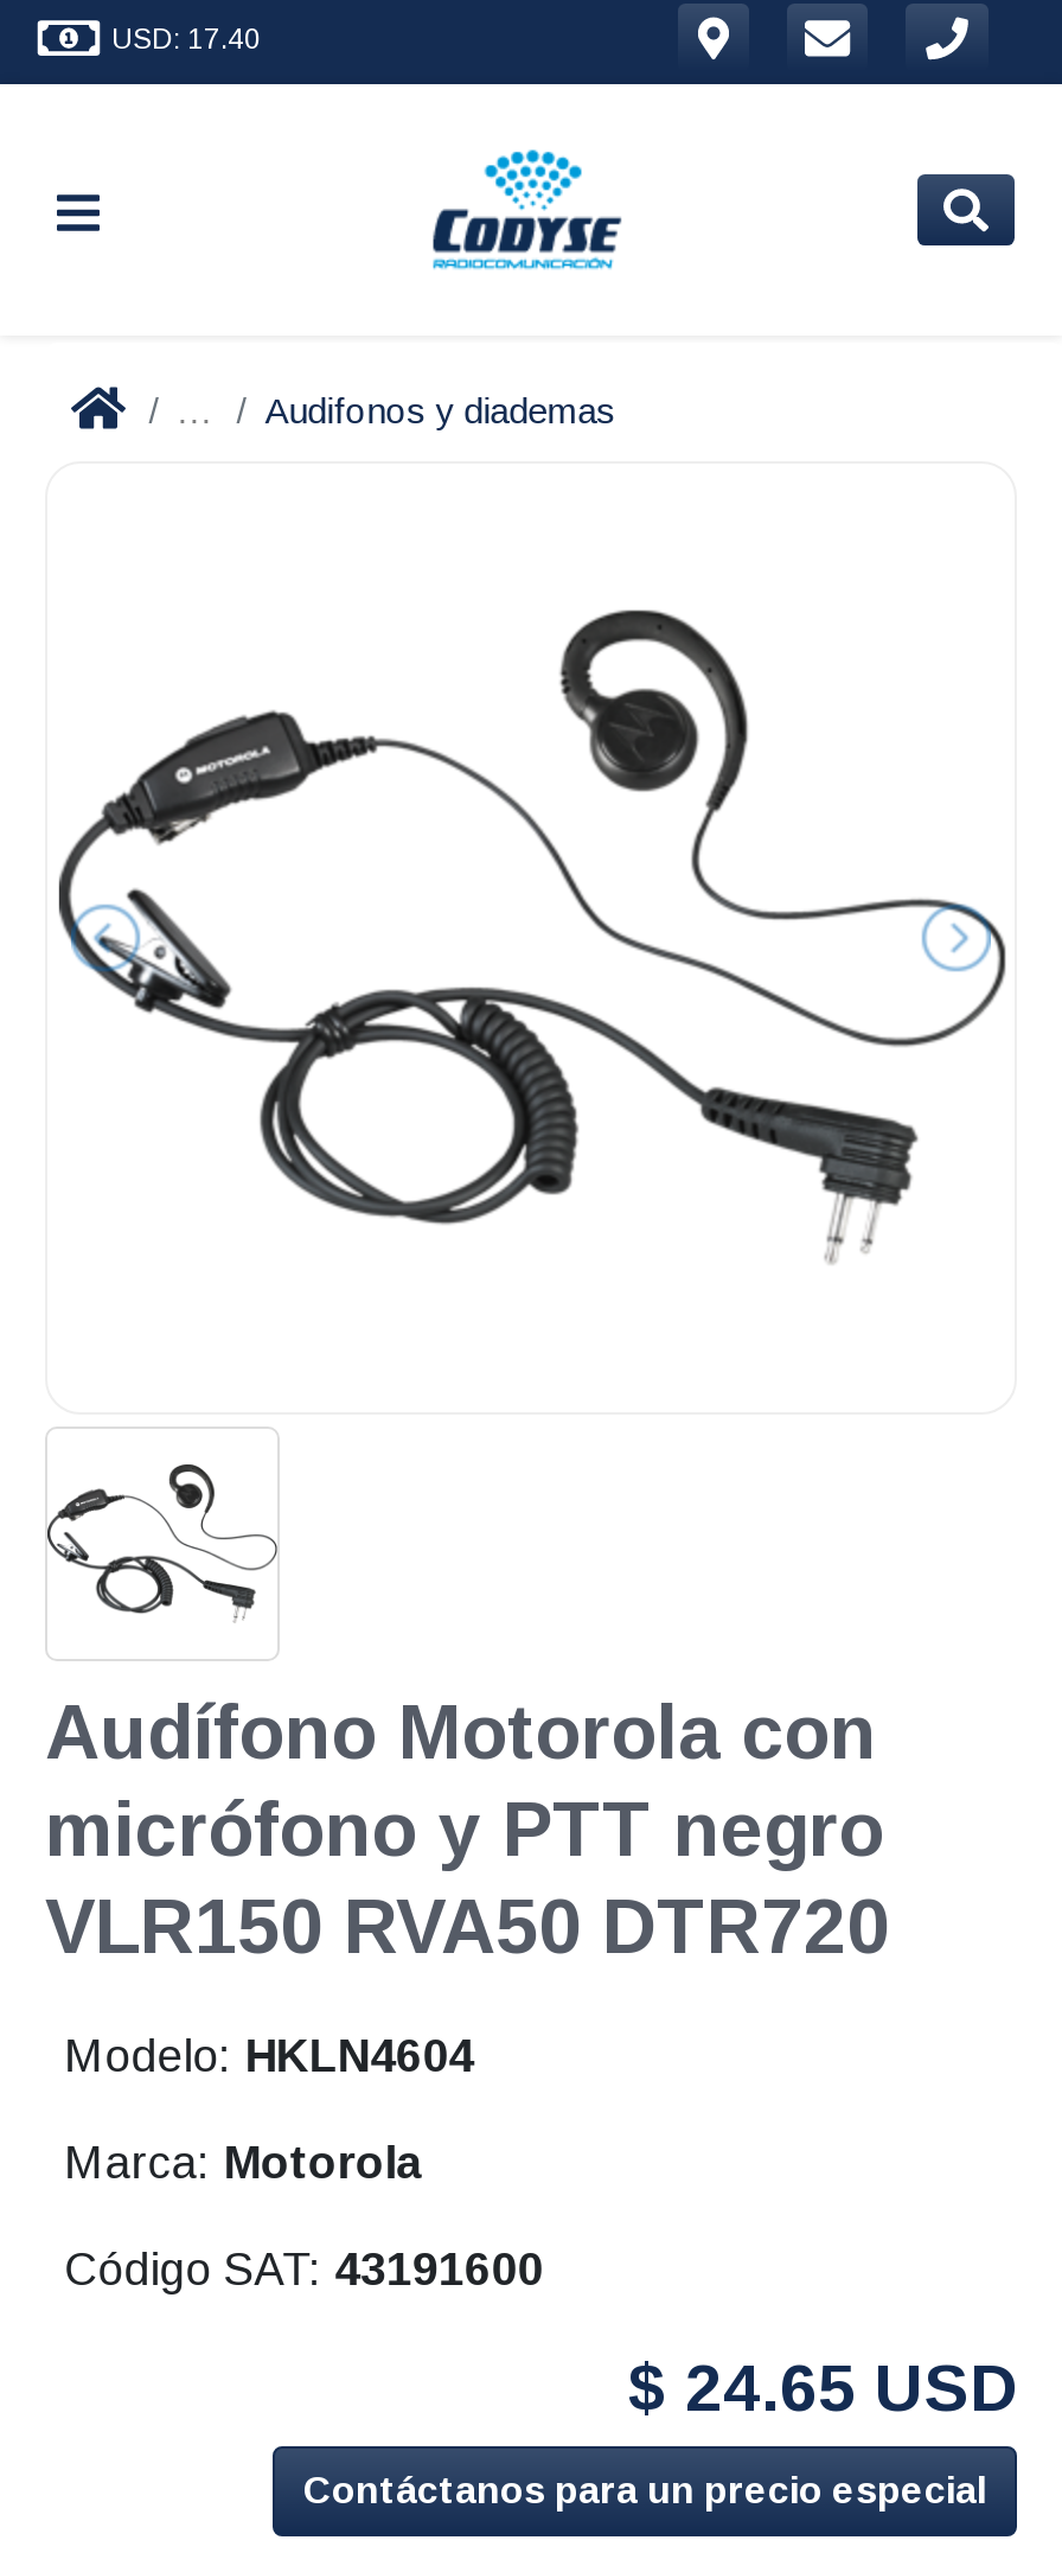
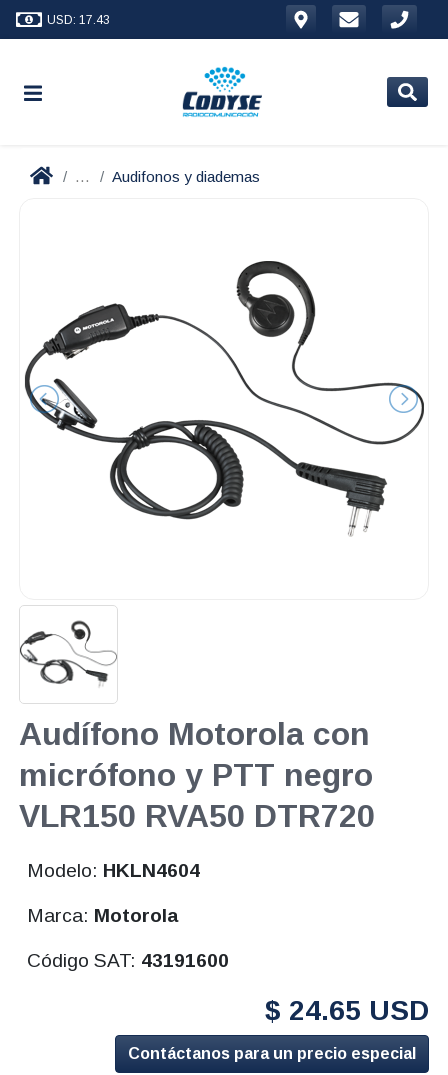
- USD: 17.40
+ USD: 17.43
